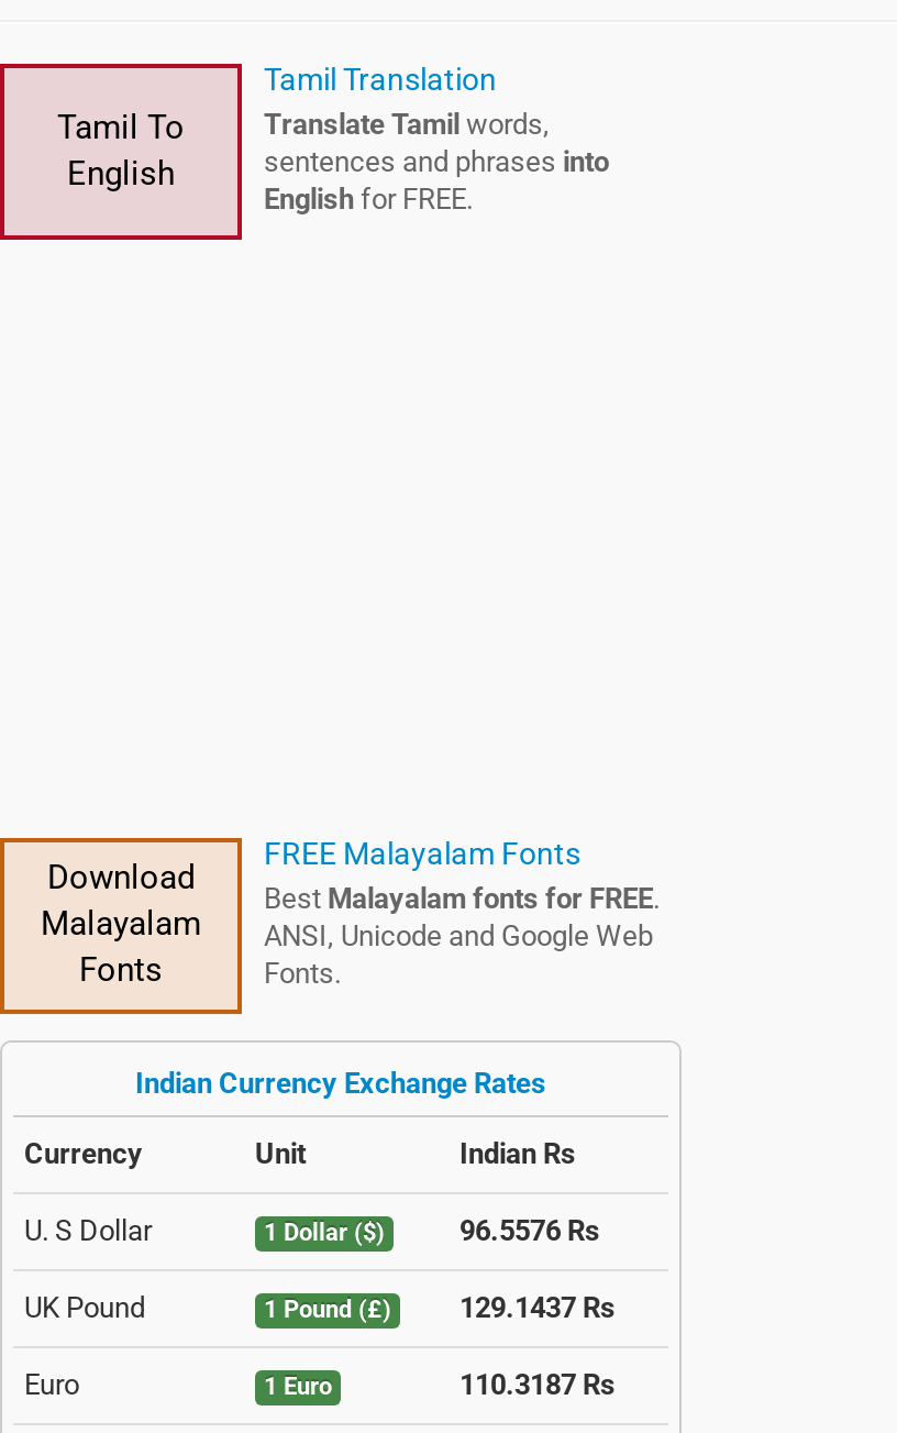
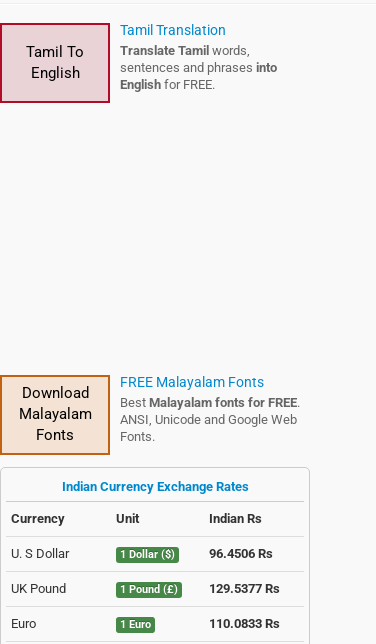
- 96.5576 Rs
+ 96.4506 Rs

- 129.1437 Rs
+ 129.5377 Rs

- 110.3187 Rs
+ 110.0833 Rs
